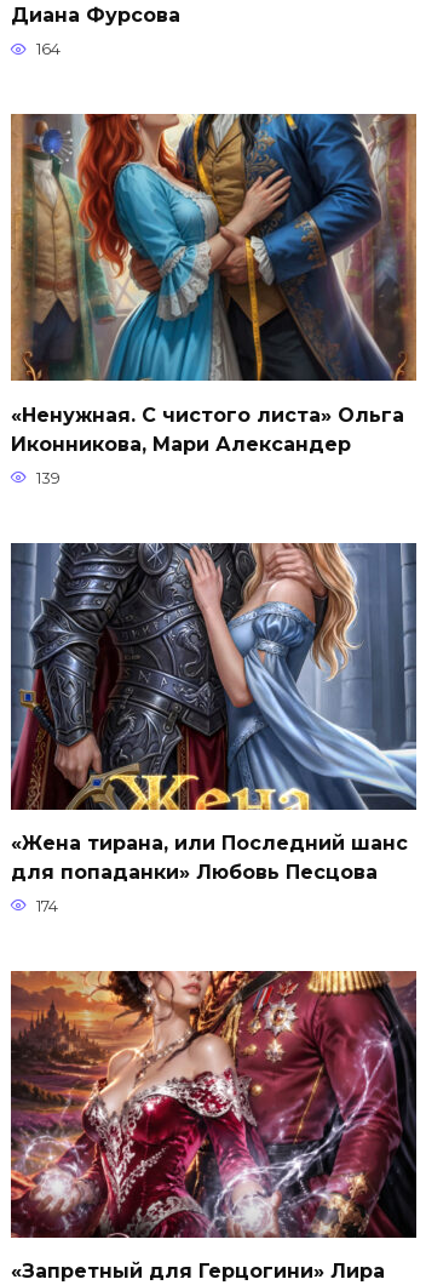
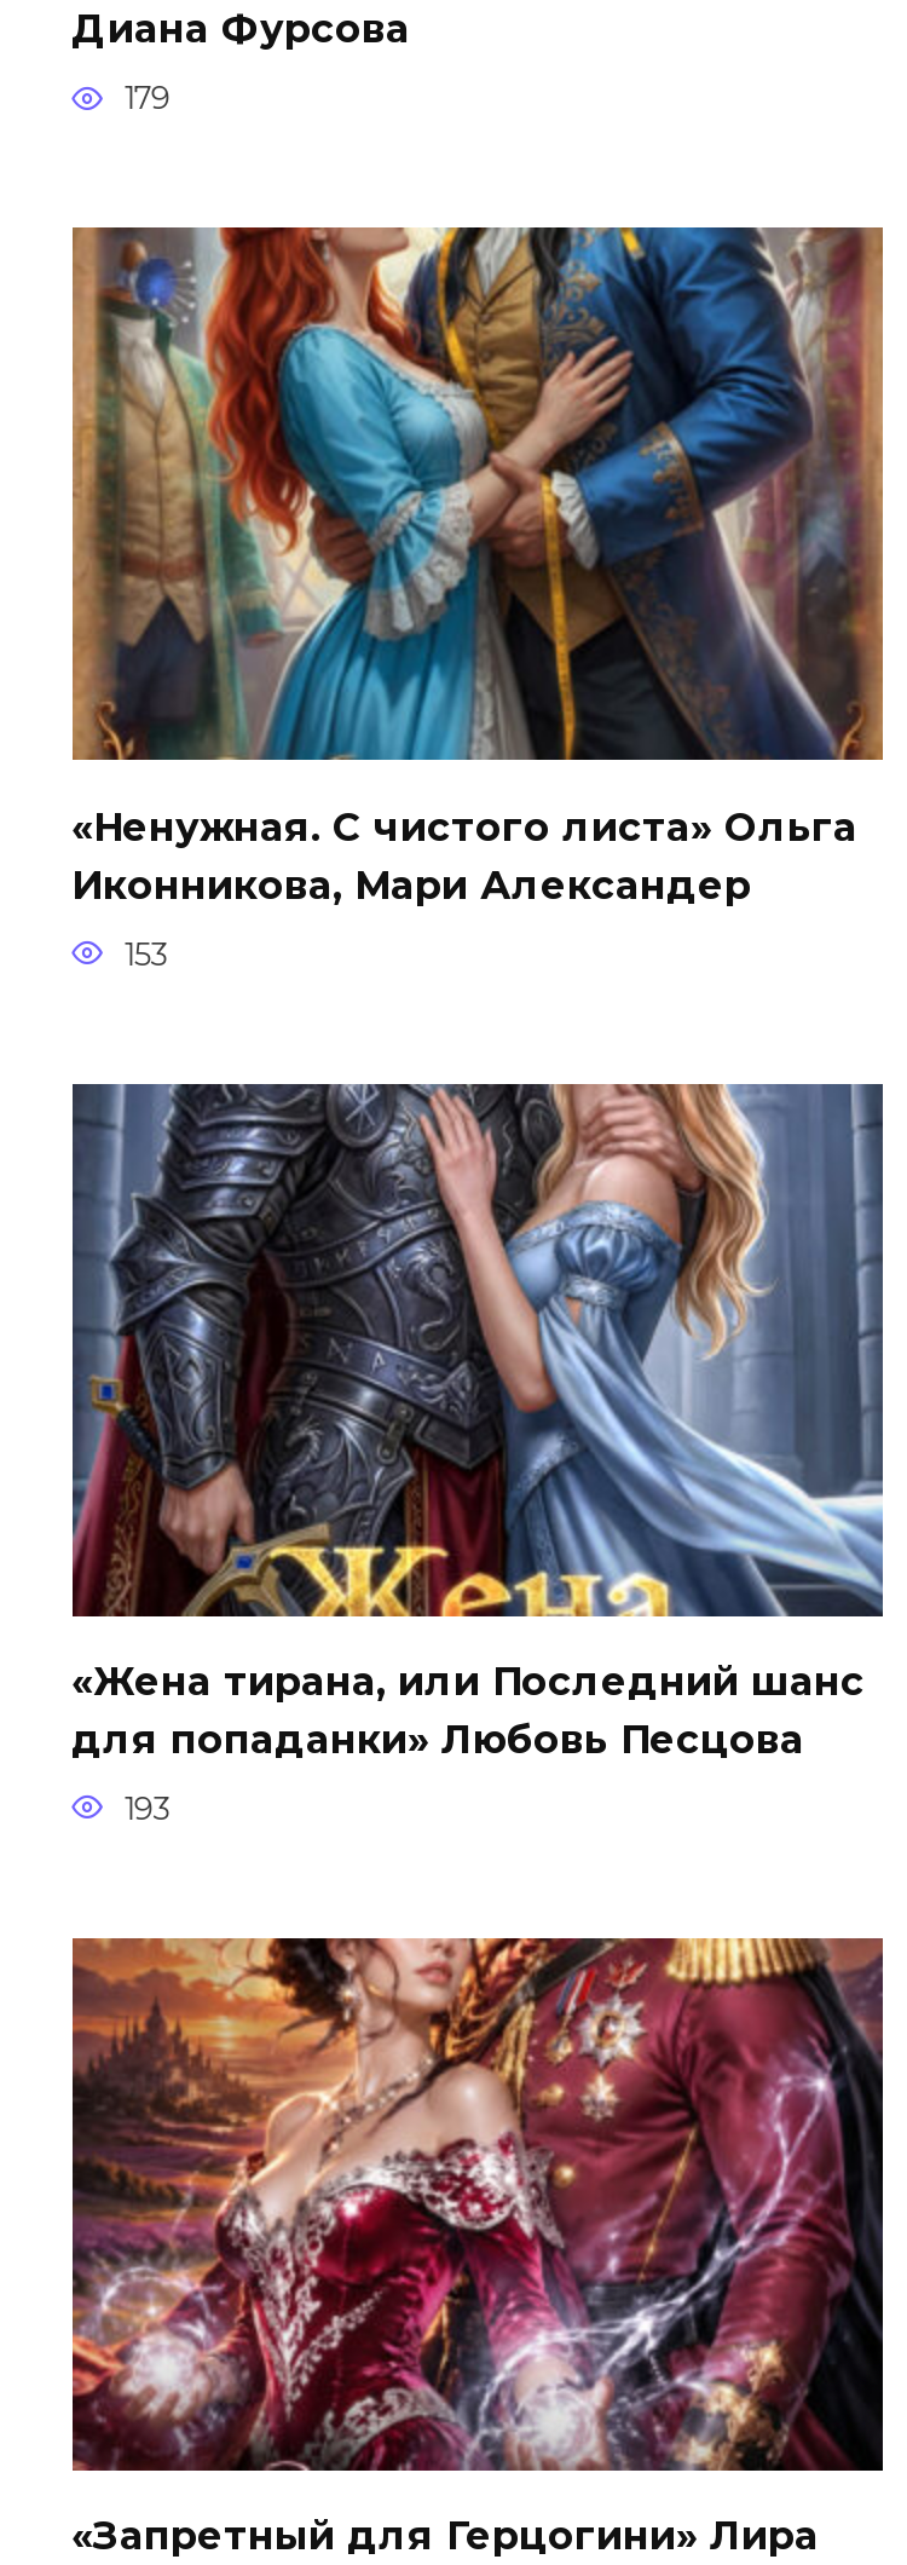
- 164
+ 179

- 139
+ 153

- 174
+ 193
